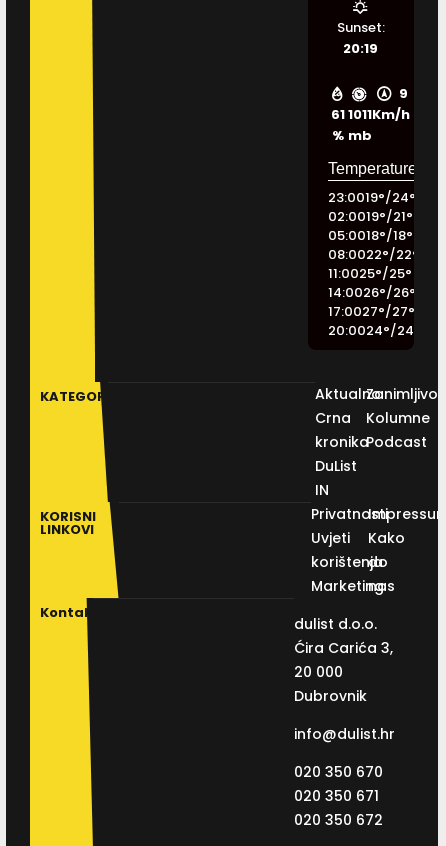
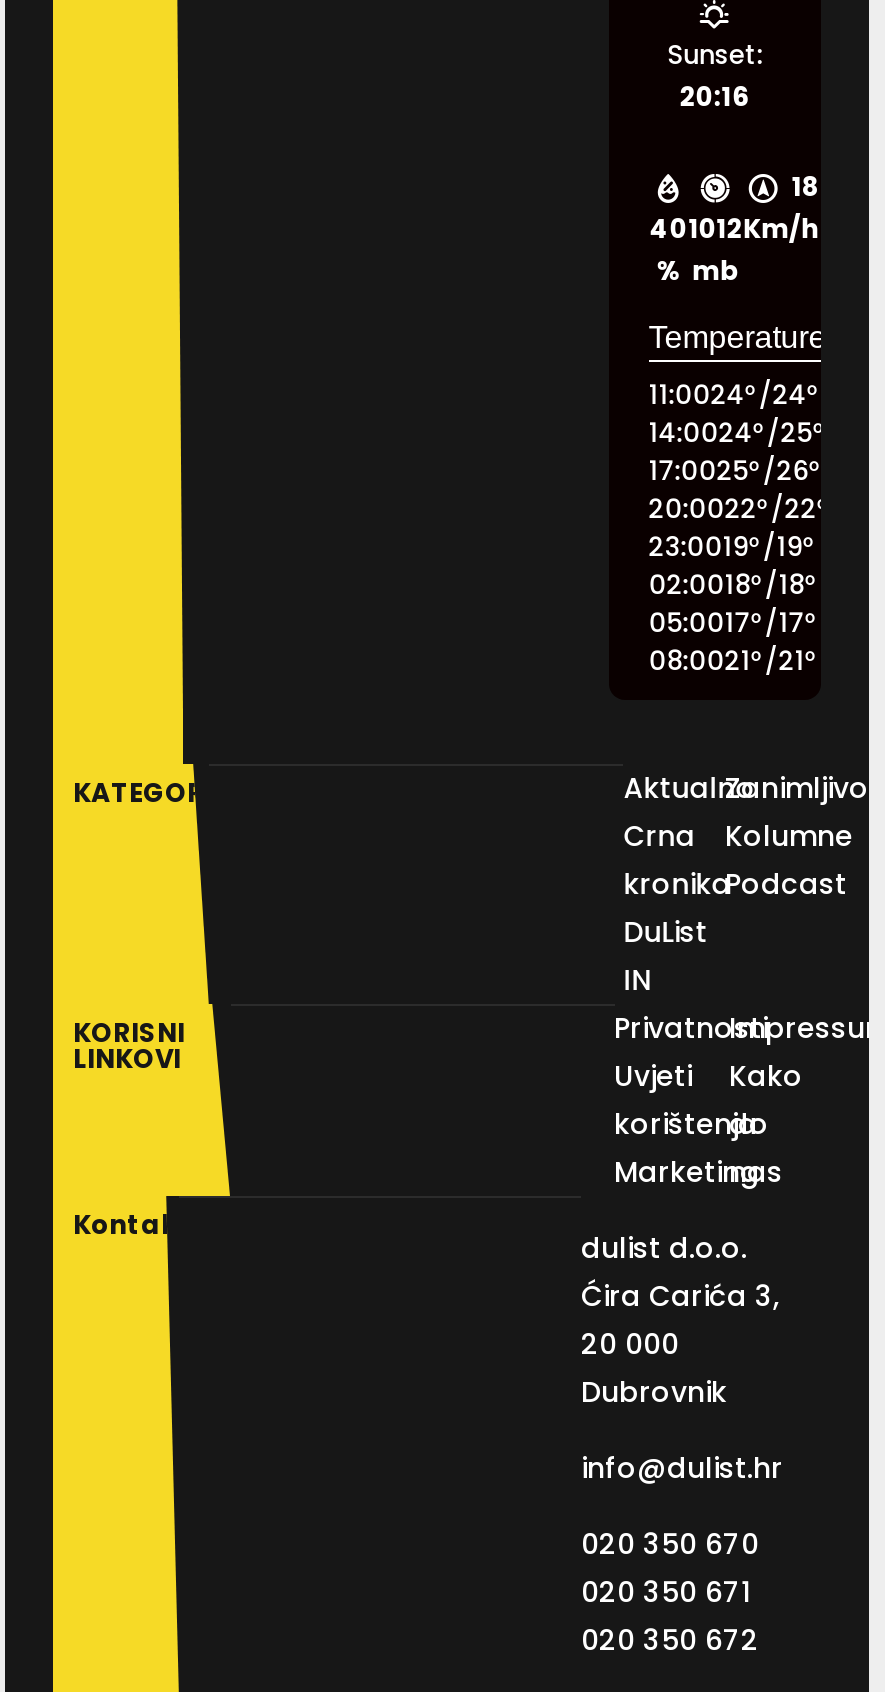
- 20:19
+ 20:16

- 9
+ 18

- 61
+ 40

- 1011
+ 1012

- 23:0019°/24°
+ 11:0024°/24°

- 02:0019°/21°
+ 14:0024°/25°

- 05:0018°/18°
+ 17:0025°/26°

- 08:0022°/22 °
+ 20:0022°/22 °

- 11:0025°/25°
+ 23:0019°/19°

- 14:0026°/26°
+ 02:0018°/18°

- 17:0027°/27°
+ 05:0017°/17°

- 20:0024°/24°
+ 08:0021°/21°
